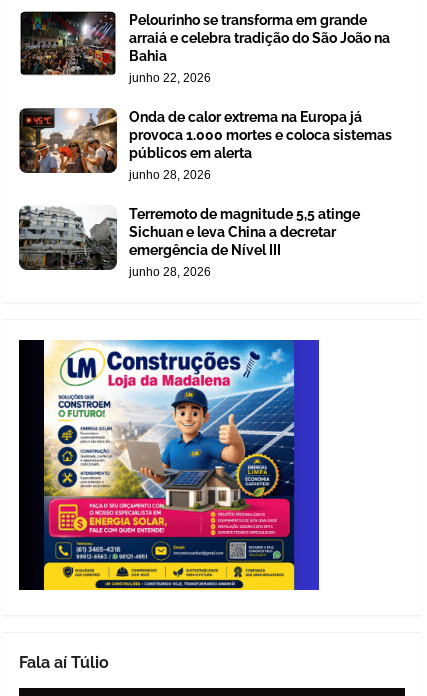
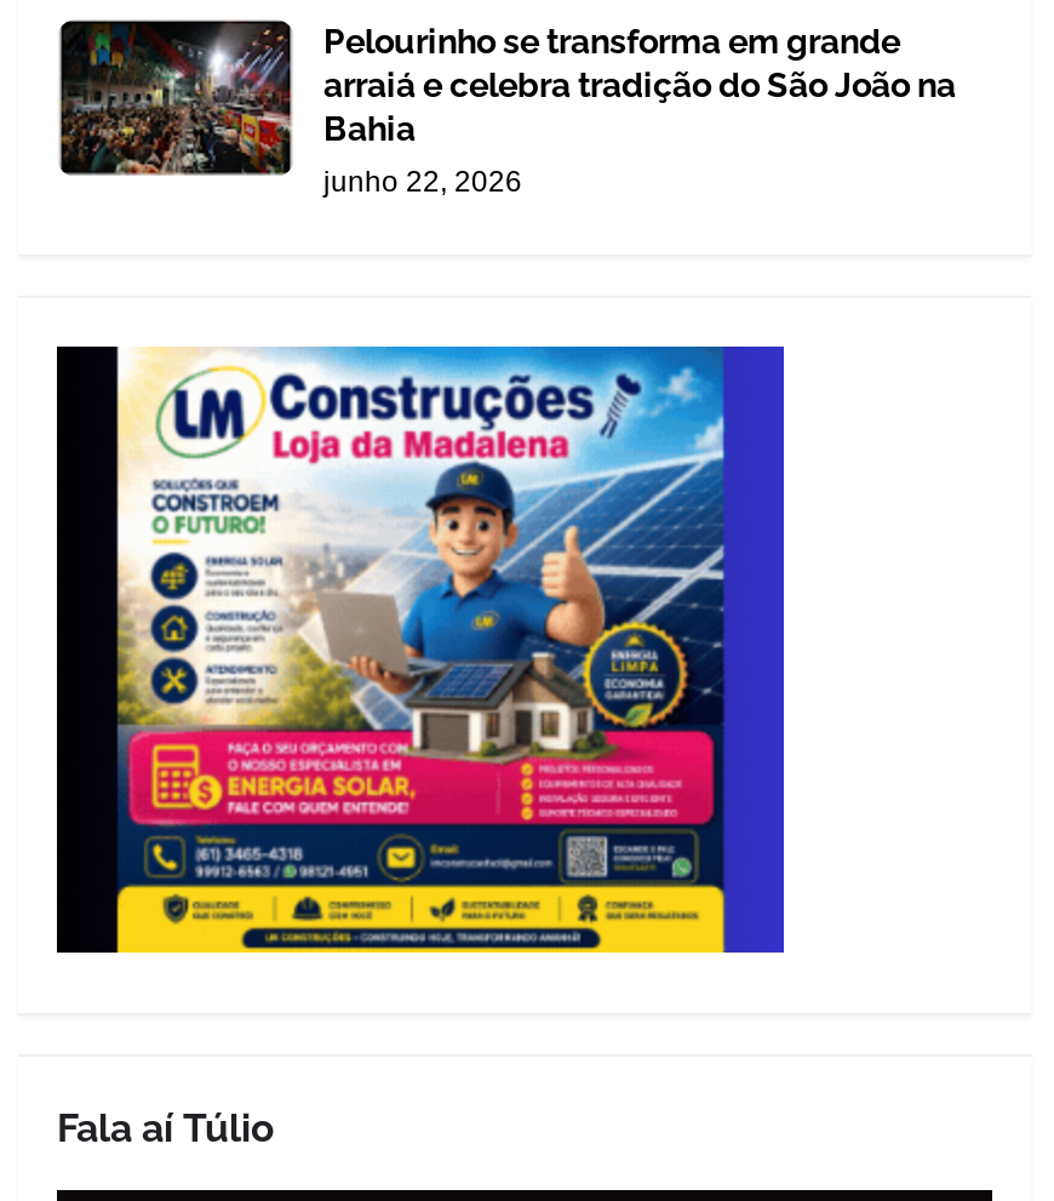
- [image]
- Onda de calor extrema na Europa já
- provoca 1.000 mortes e coloca sistemas
- públicos em alerta
- junho 28, 2026
- Terremoto de magnitude 5,5 atinge
- Sichuan e leva China a decretar
- emergência de Nível III
- junho 28, 2026

- [image]
